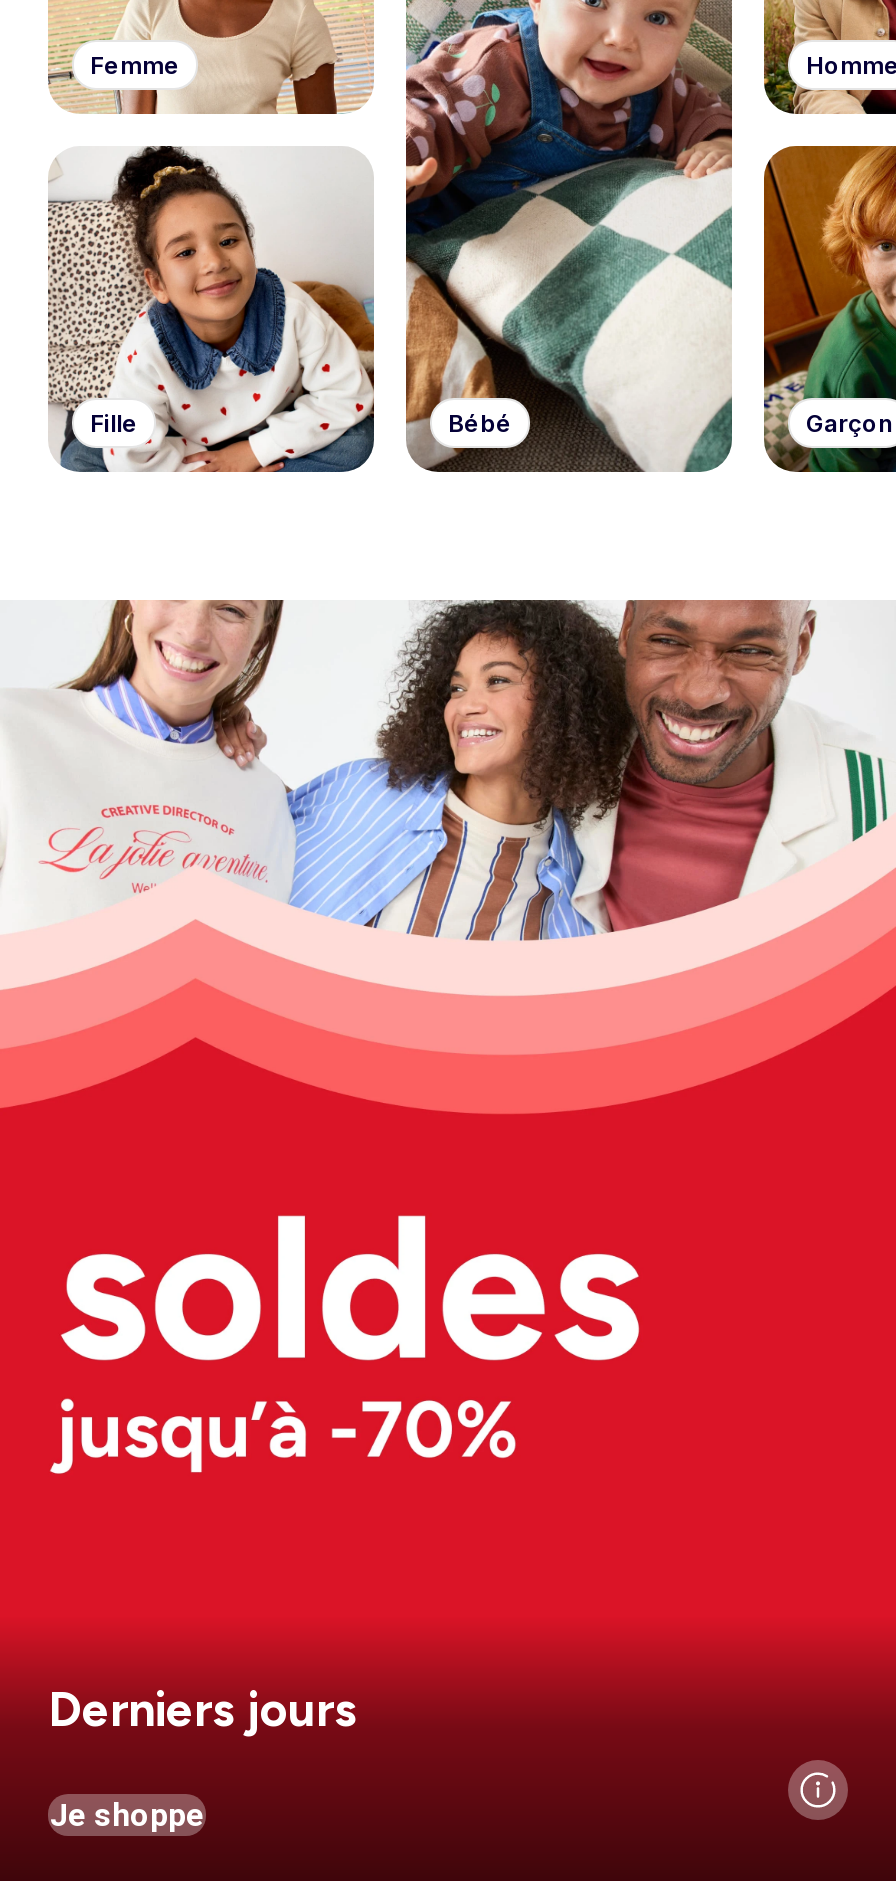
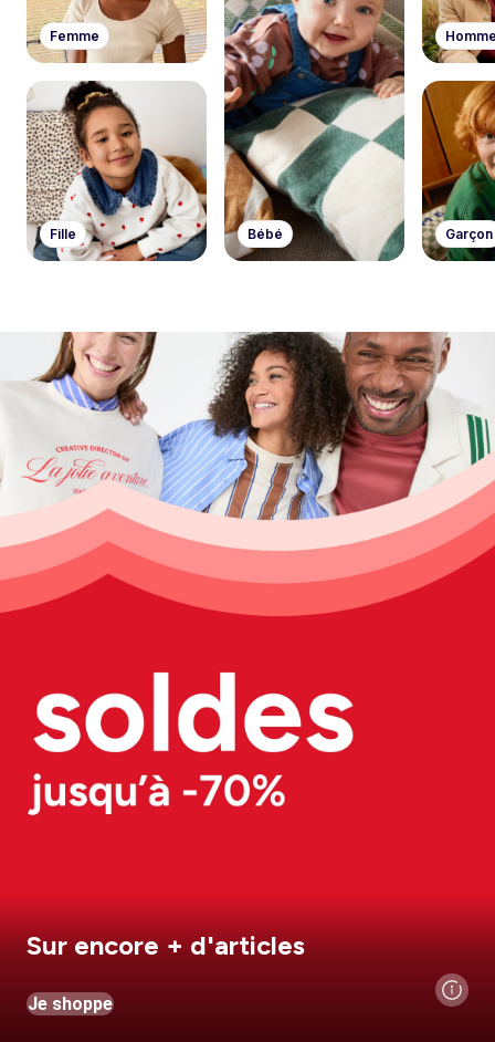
- Derniers jours
+ Sur encore + d'articles
